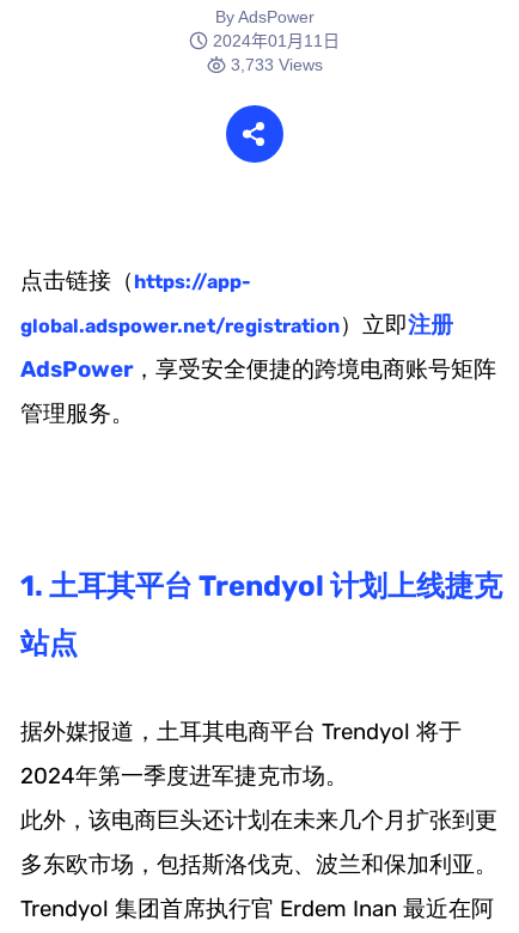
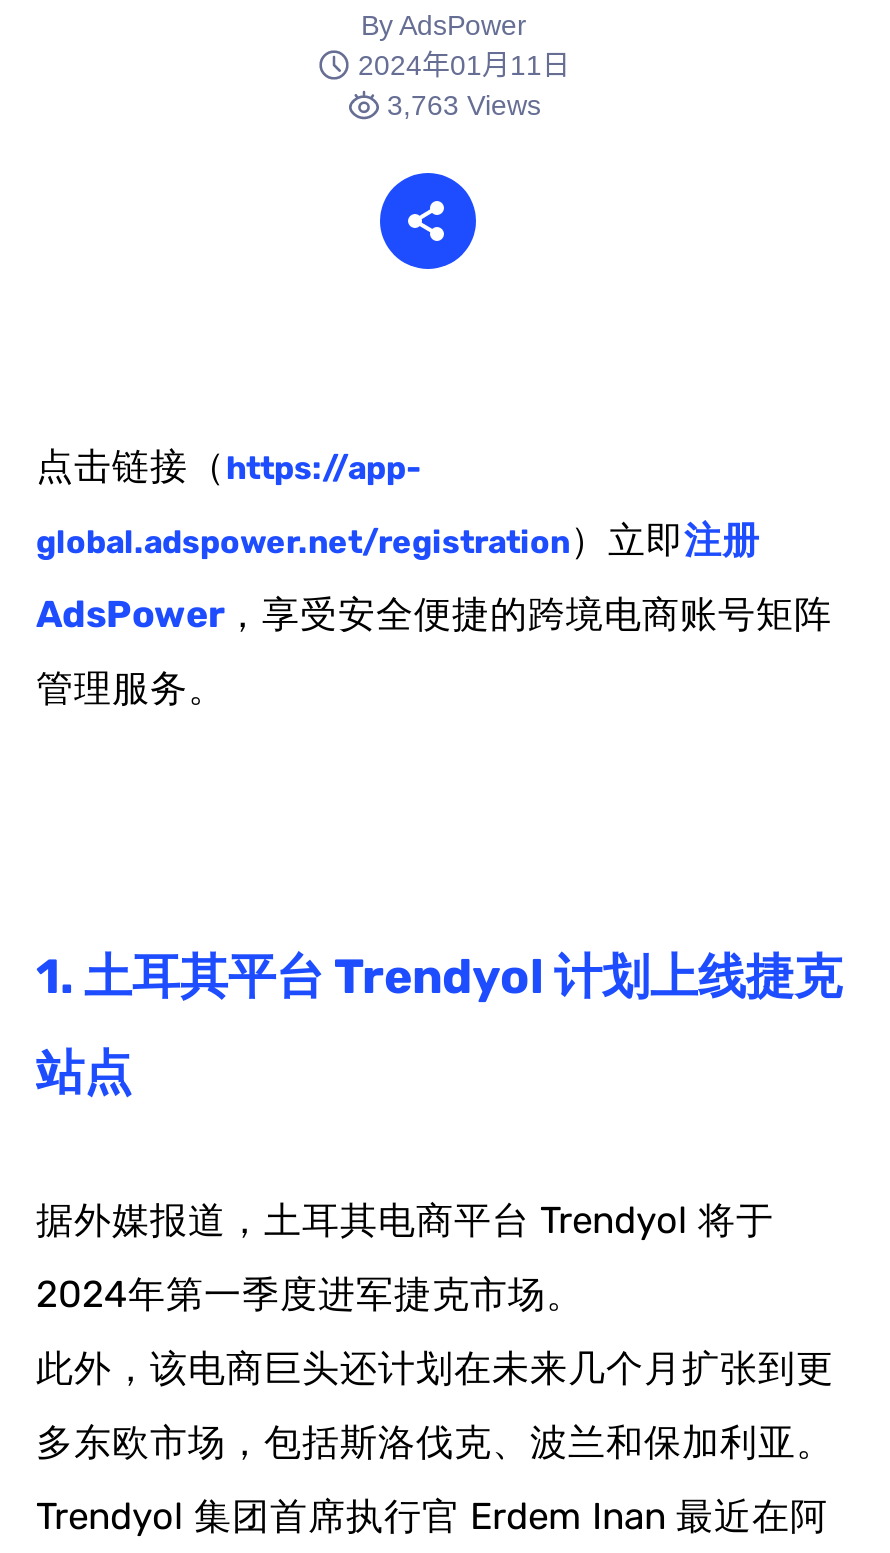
- 3,733 Views
+ 3,763 Views
